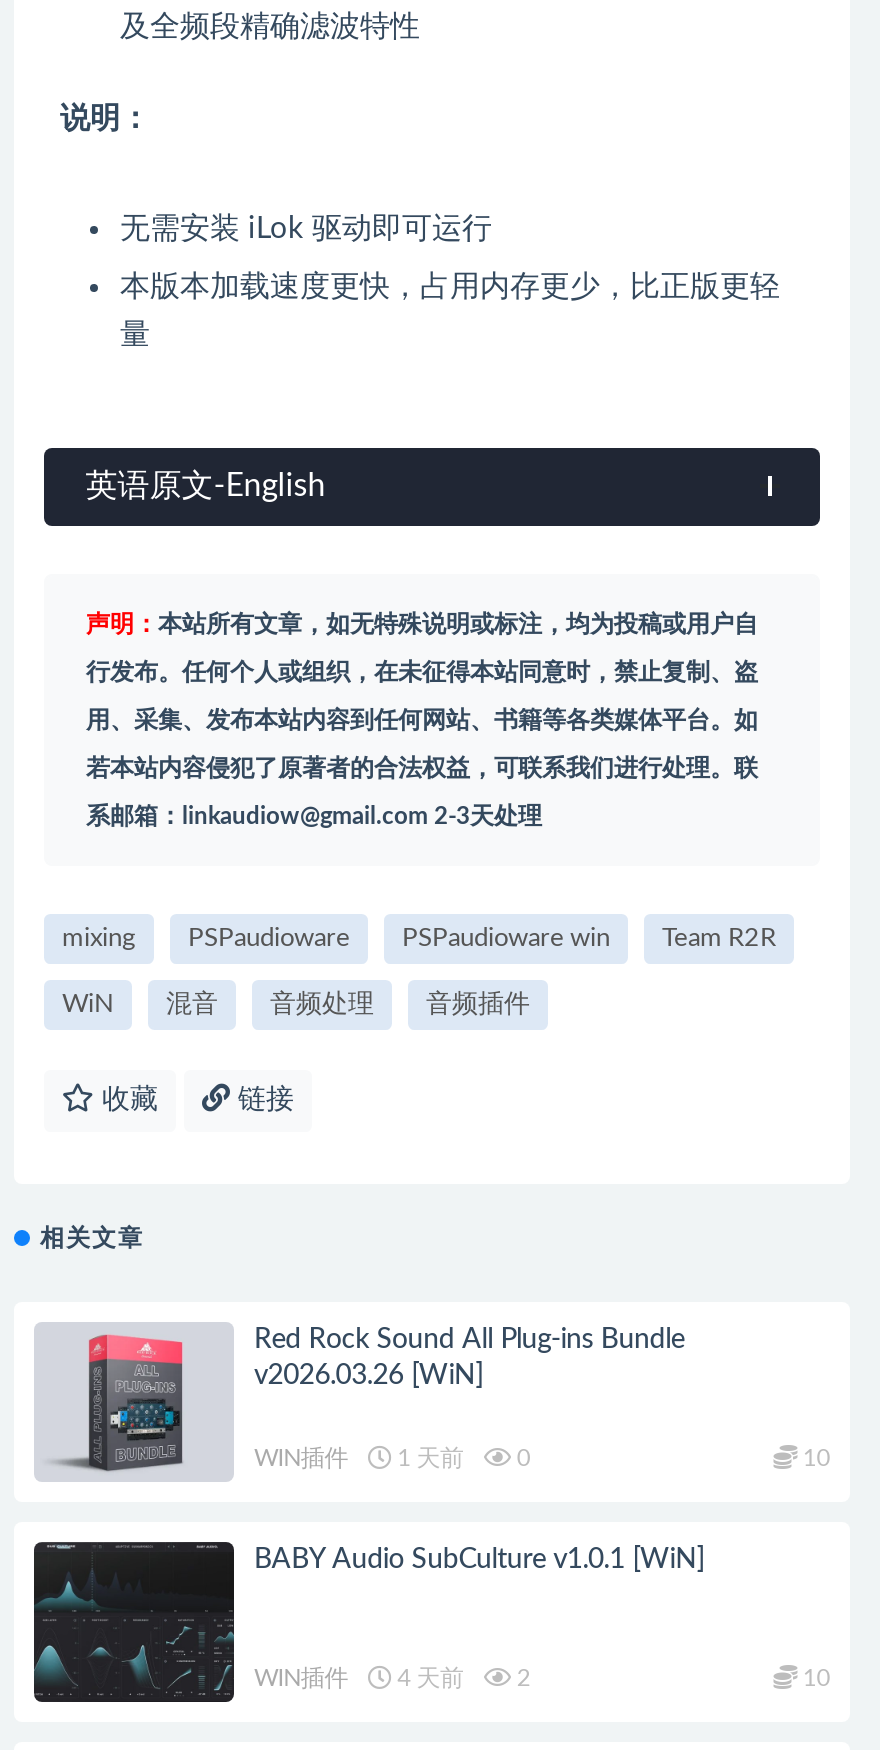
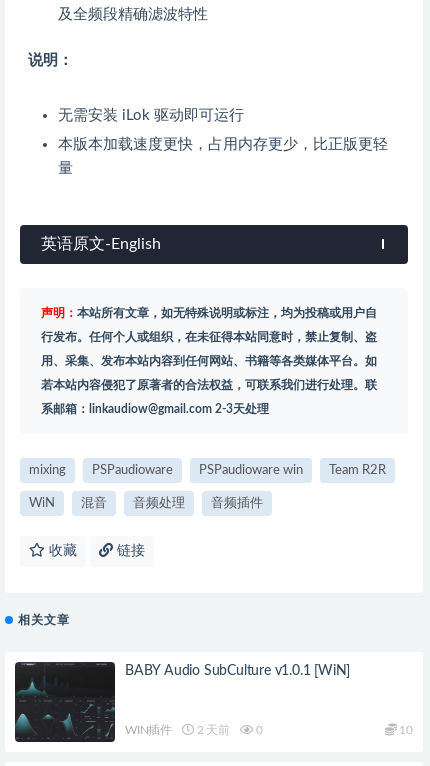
- [image]
- Red Rock Sound All Plug-ins Bundle
- v2026.03.26 [WiN]
- WIN插件
- 1 天前
- 0
- 10

- 4 天前
+ 2 天前

- 2
+ 0
